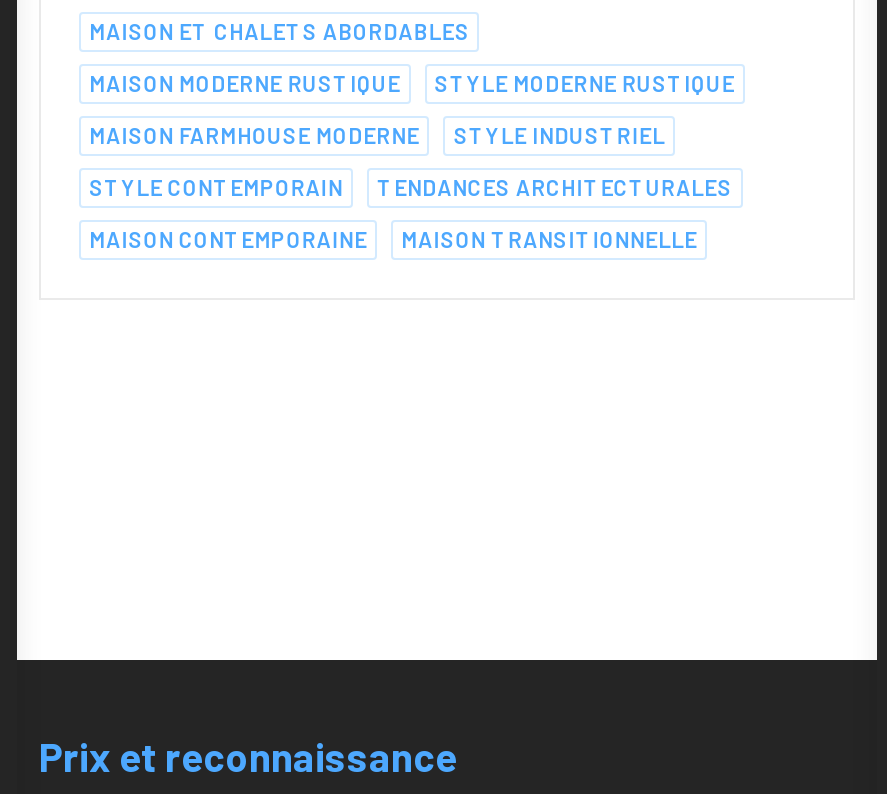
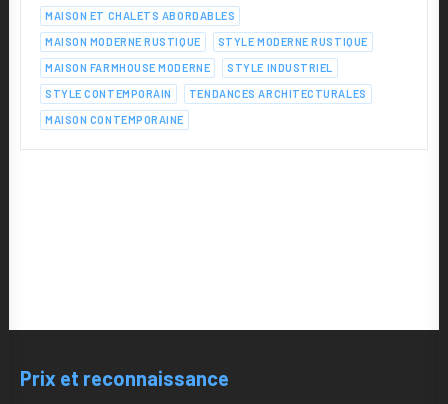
- MAISON TRANSITIONNELLE
